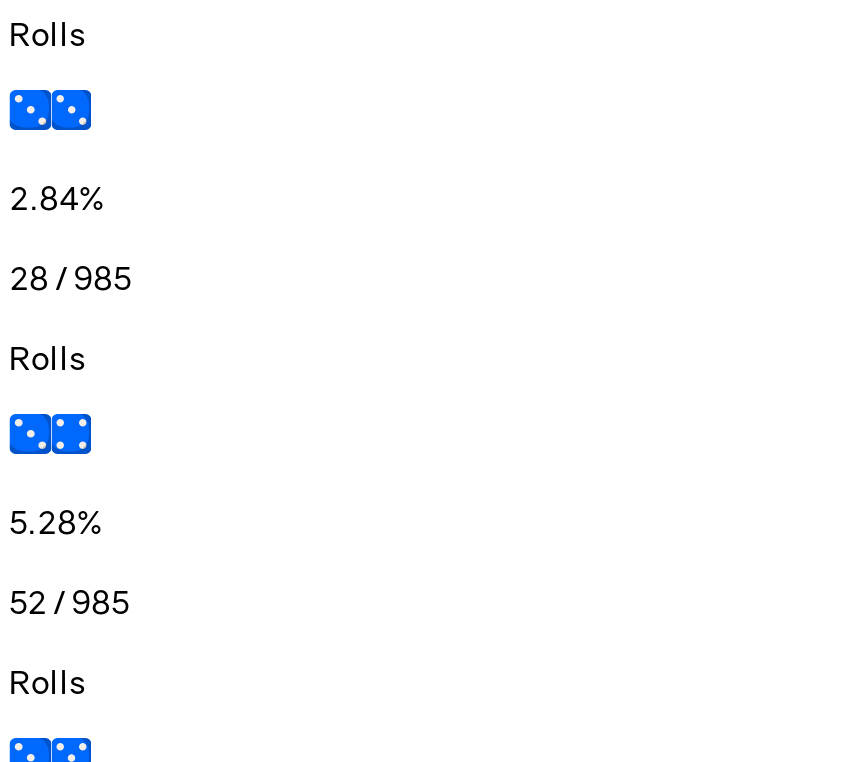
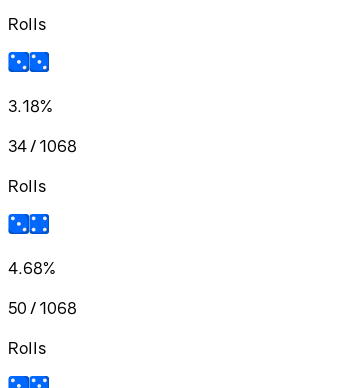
- 2.84%
+ 3.18%

- 28 / 985
+ 34 / 1068

- 5.28%
+ 4.68%

- 52 / 985
+ 50 / 1068
